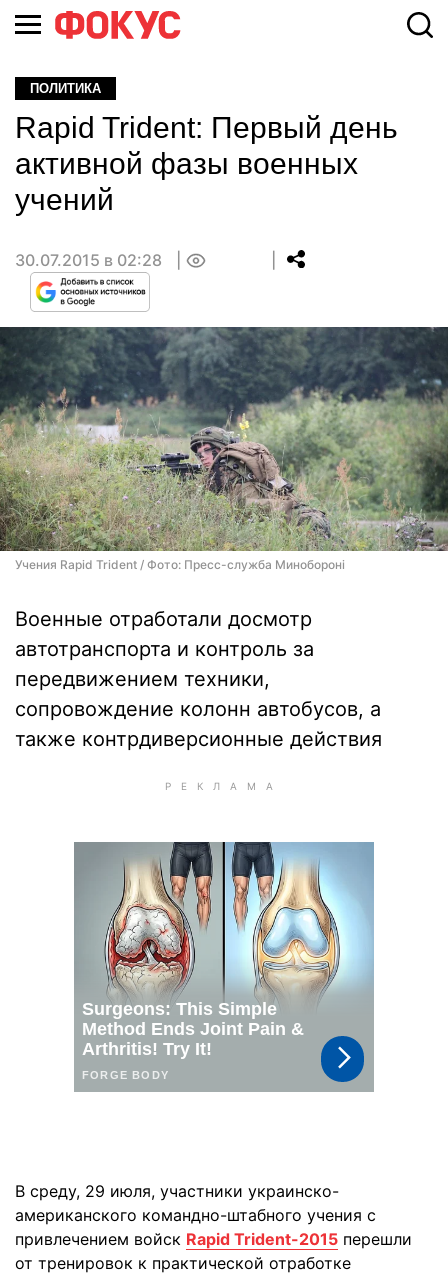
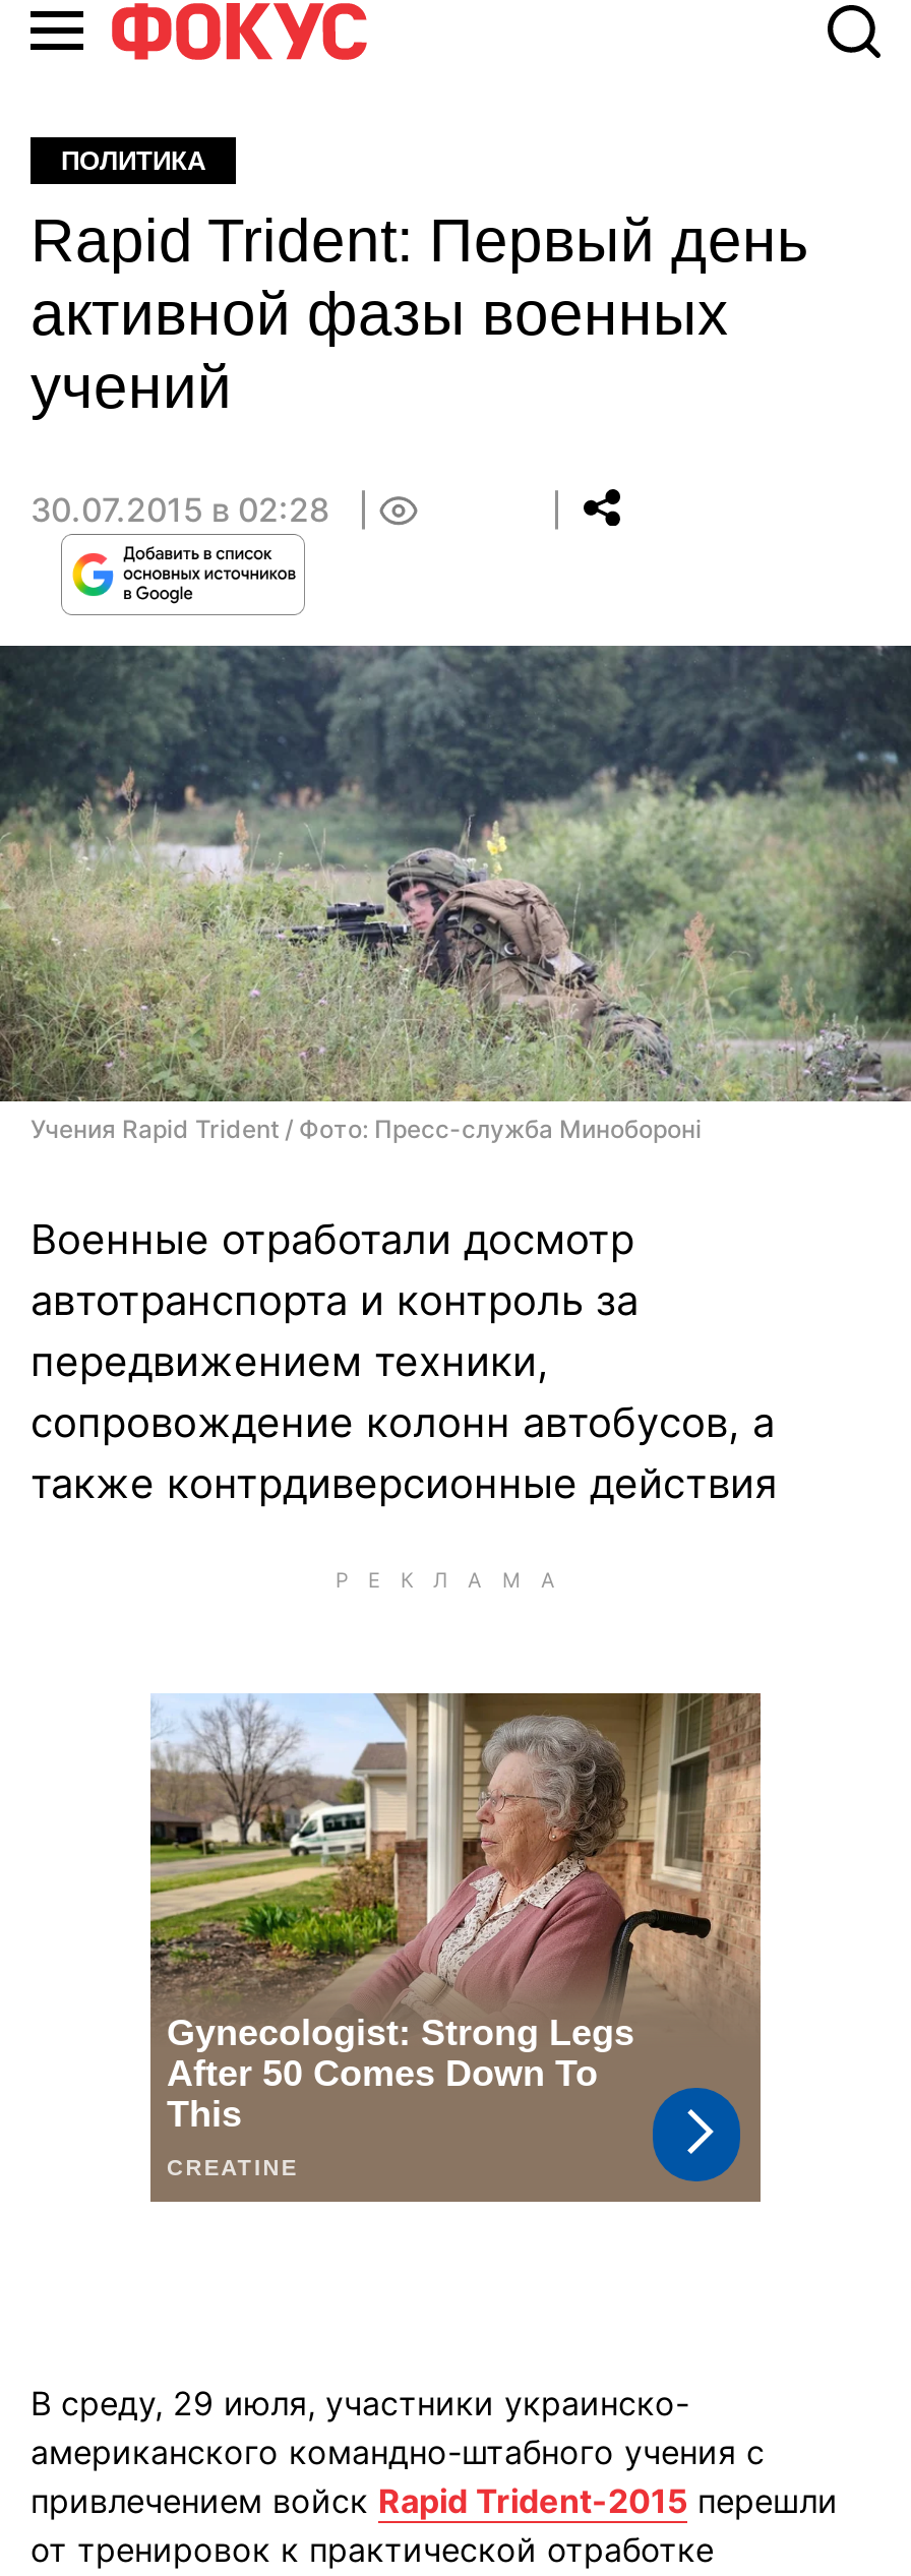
- [image]
+ [image]
